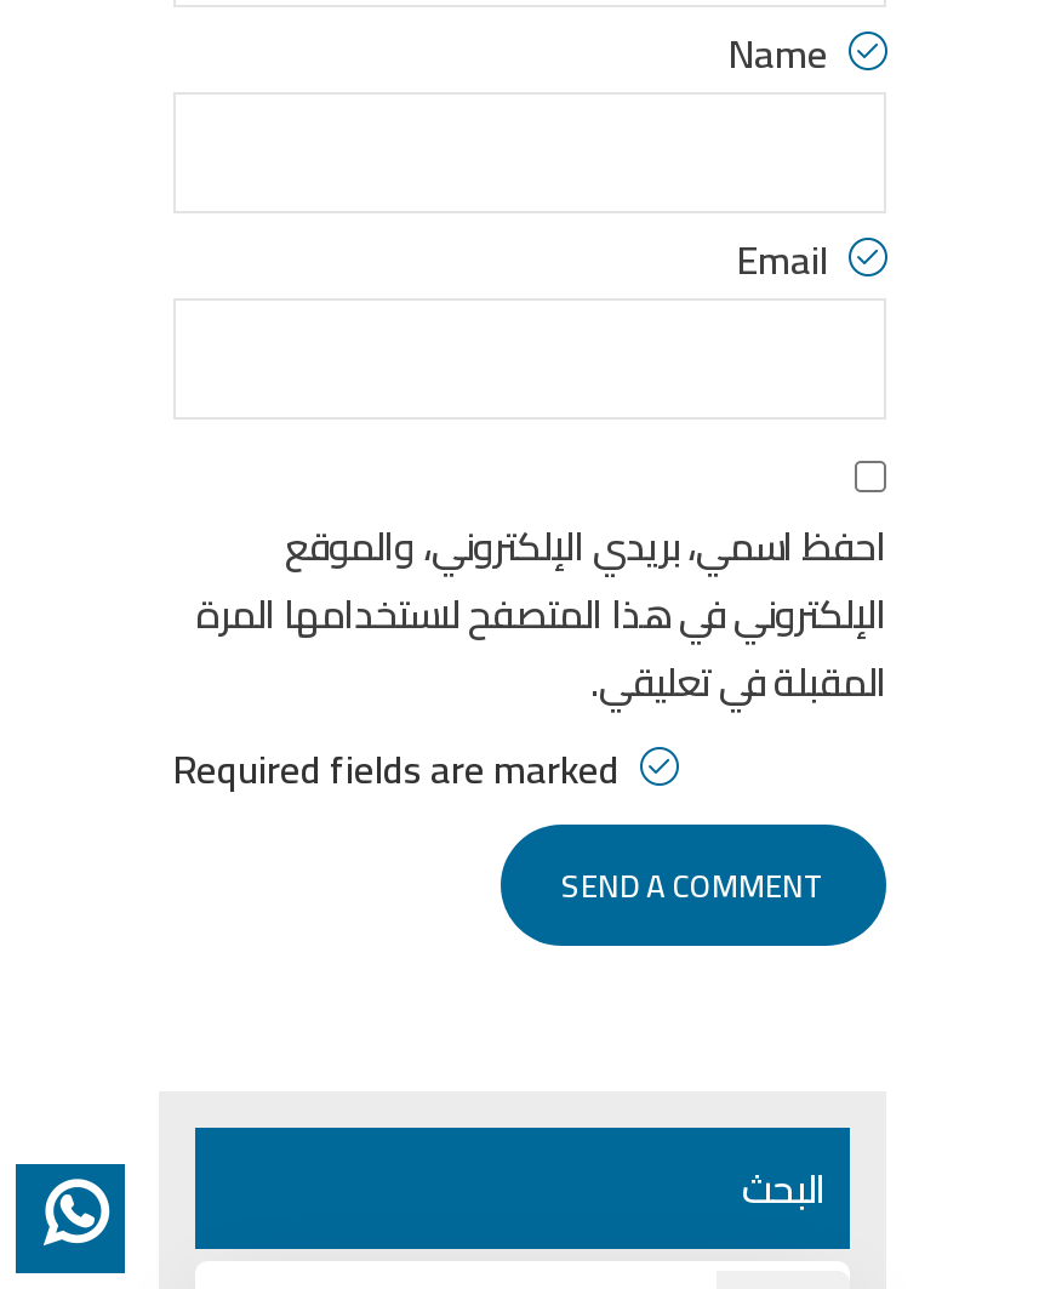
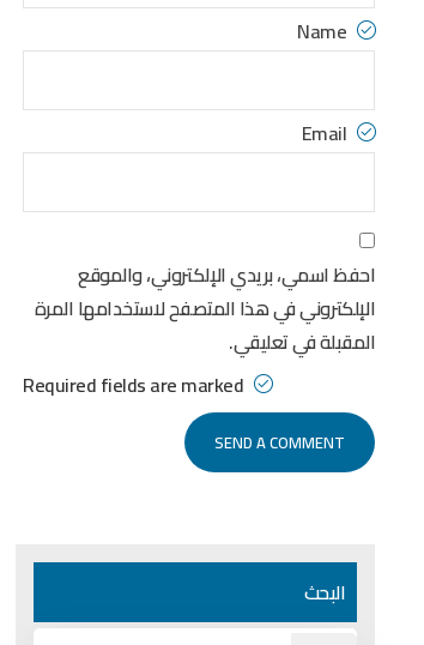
- [image]
